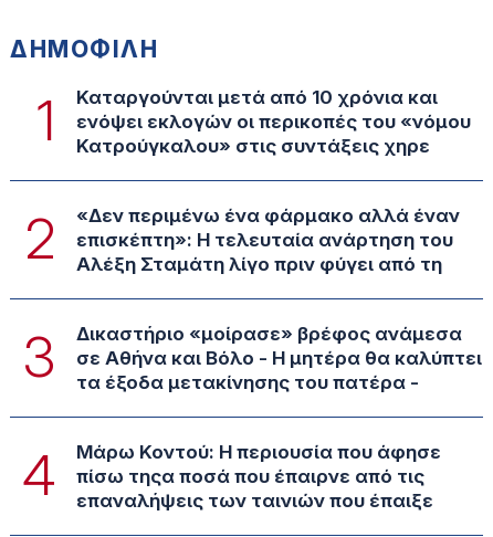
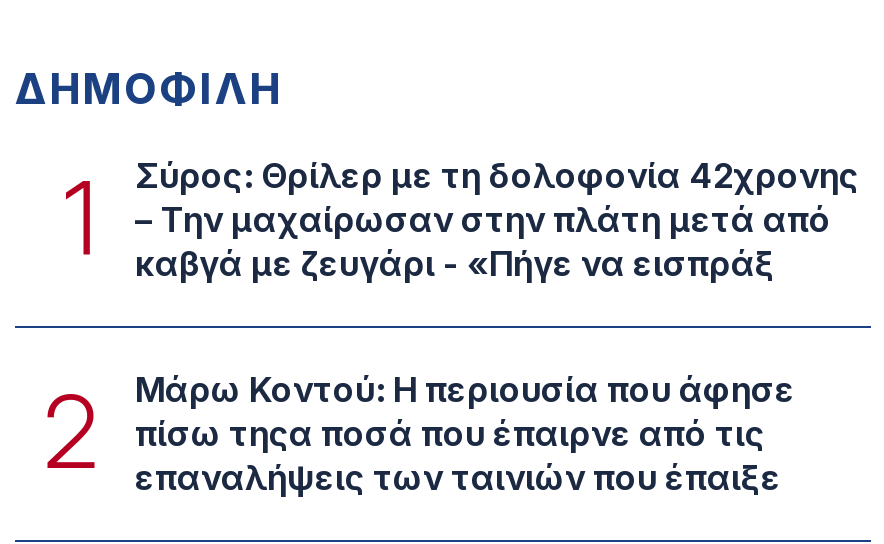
- Καταργούνται μετά από 10 χρόνια και
- ενόψει εκλογών οι περικοπές του «νόμου
- Κατρούγκαλου» στις συντάξεις χηρε
+ Σύρος: Θρίλερ με τη δολοφονία 42χρονης
+ – Την μαχαίρωσαν στην πλάτη μετά από
+ καβγά με ζευγάρι - «Πήγε να εισπράξ

- «Δεν περιμένω ένα φάρμακο αλλά έναν
- επισκέπτη»: Η τελευταία ανάρτηση του
- Αλέξη Σταμάτη λίγο πριν φύγει από τη
- 3
- Δικαστήριο «μοίρασε» βρέφος ανάμεσα
- σε Αθήνα και Βόλο - Η μητέρα θα καλύπτει
- τα έξοδα μετακίνησης του πατέρα -
- 4
